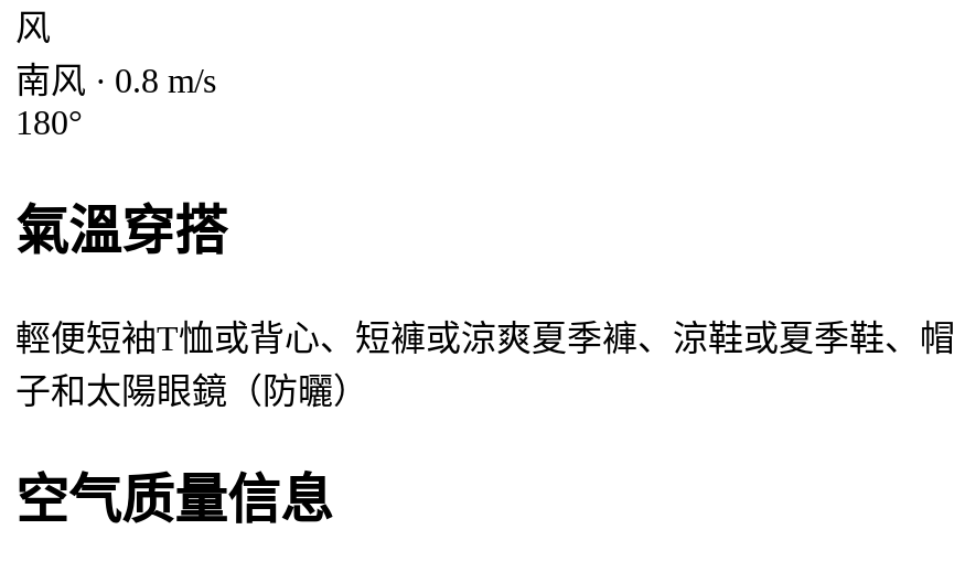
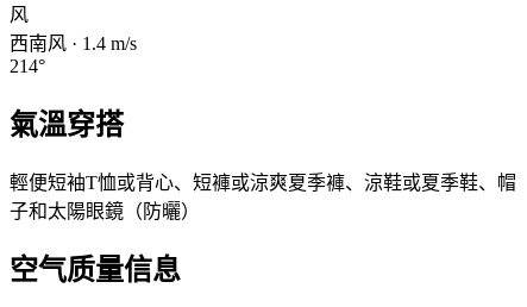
- 南风· 0.8 m/s
- 180°
+ 西南风· 1.4 m/s
+ 214°
